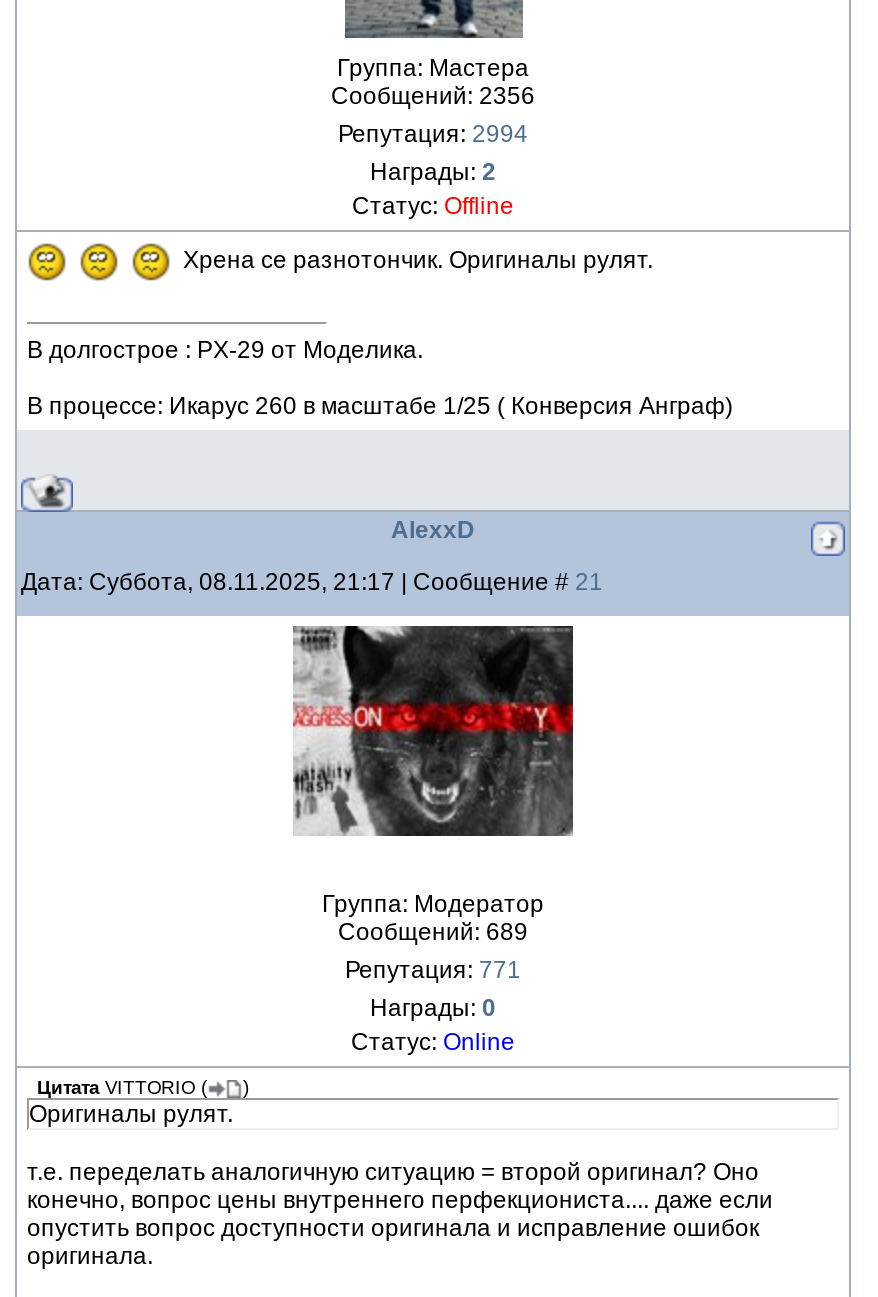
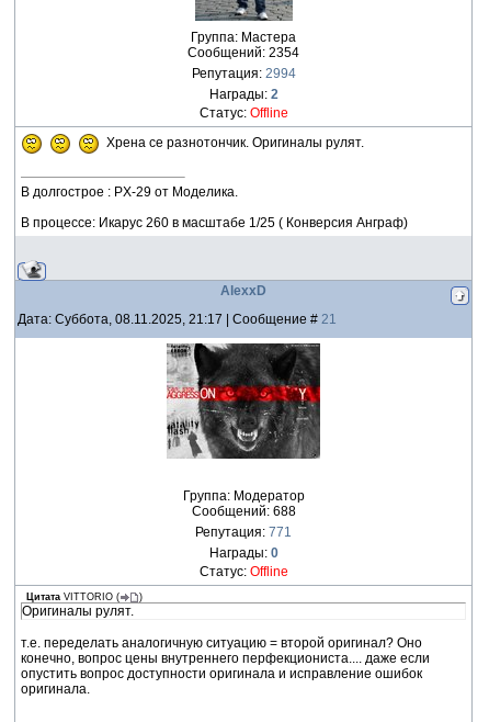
- Сообщений: 2356
+ Сообщений: 2354

- Сообщений: 689
+ Сообщений: 688

- Статус: Online
+ Статус: Offline
